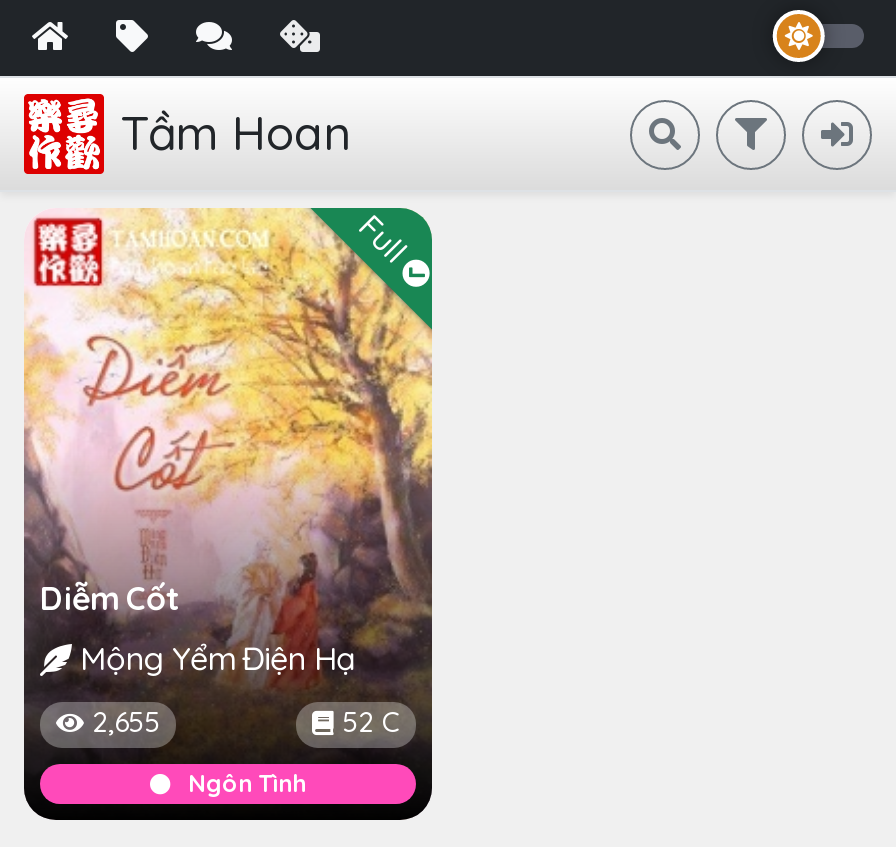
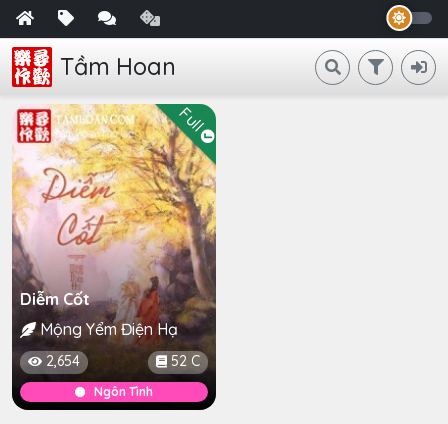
- 2,655
+ 2,654
